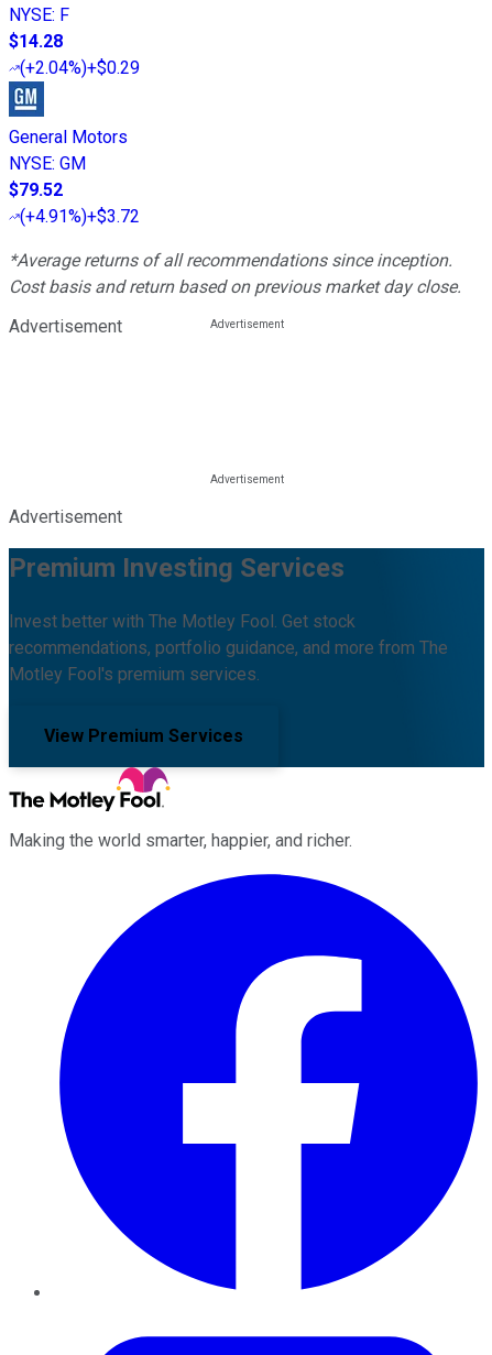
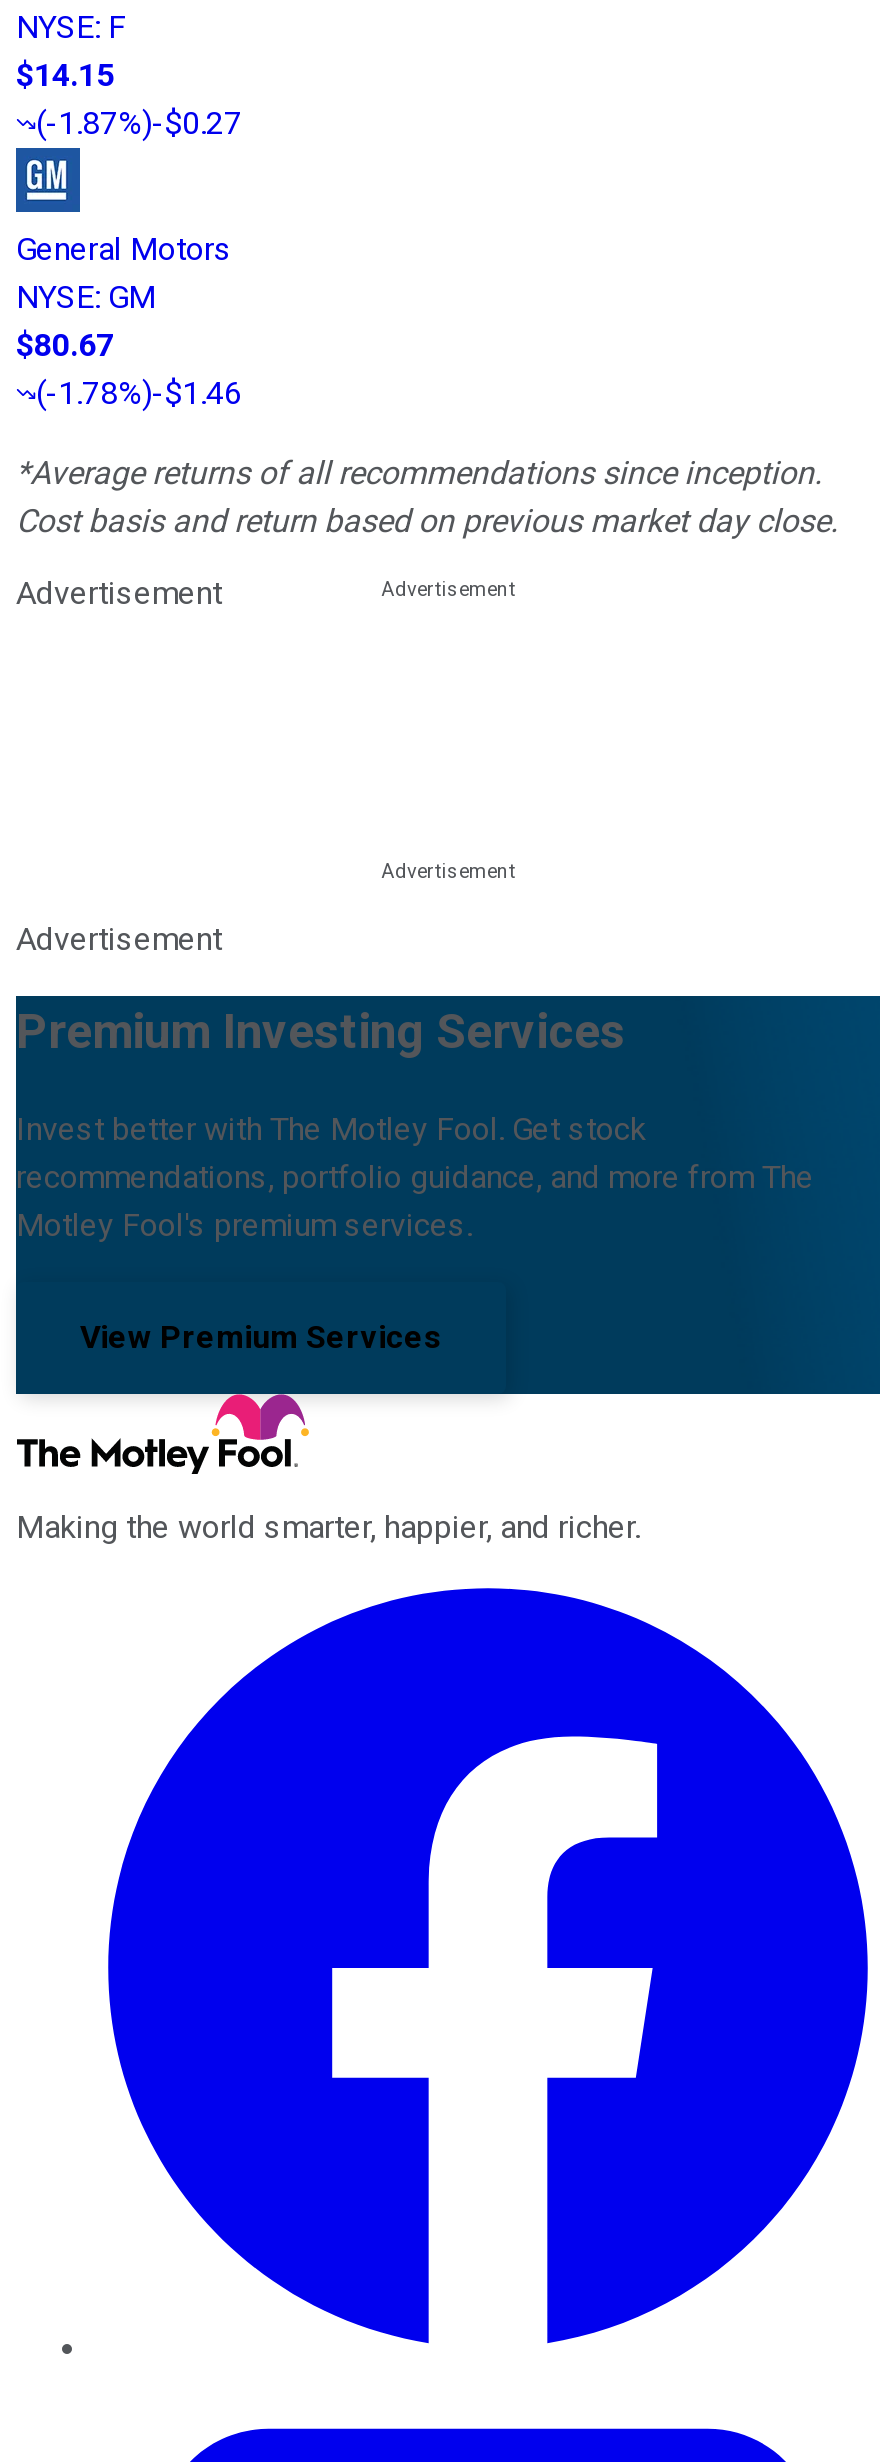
- $14.28
+ $14.15

- (+2.04%)+$0.29
+ (-1.87%)-$0.27

- $79.52
+ $80.67

- (+4.91%)+$3.72
+ (-1.78%)-$1.46
